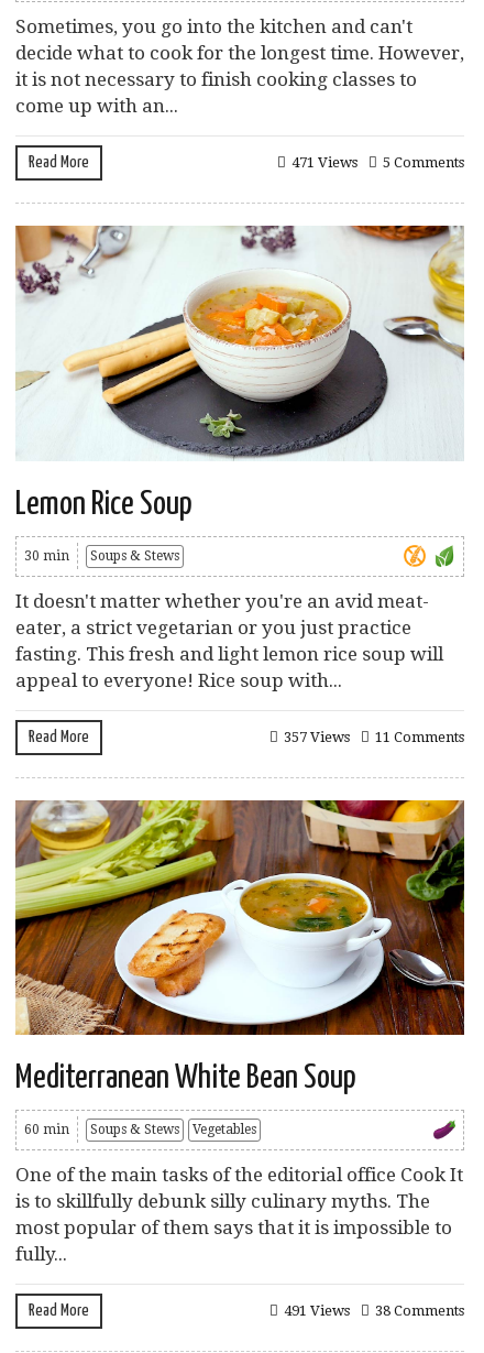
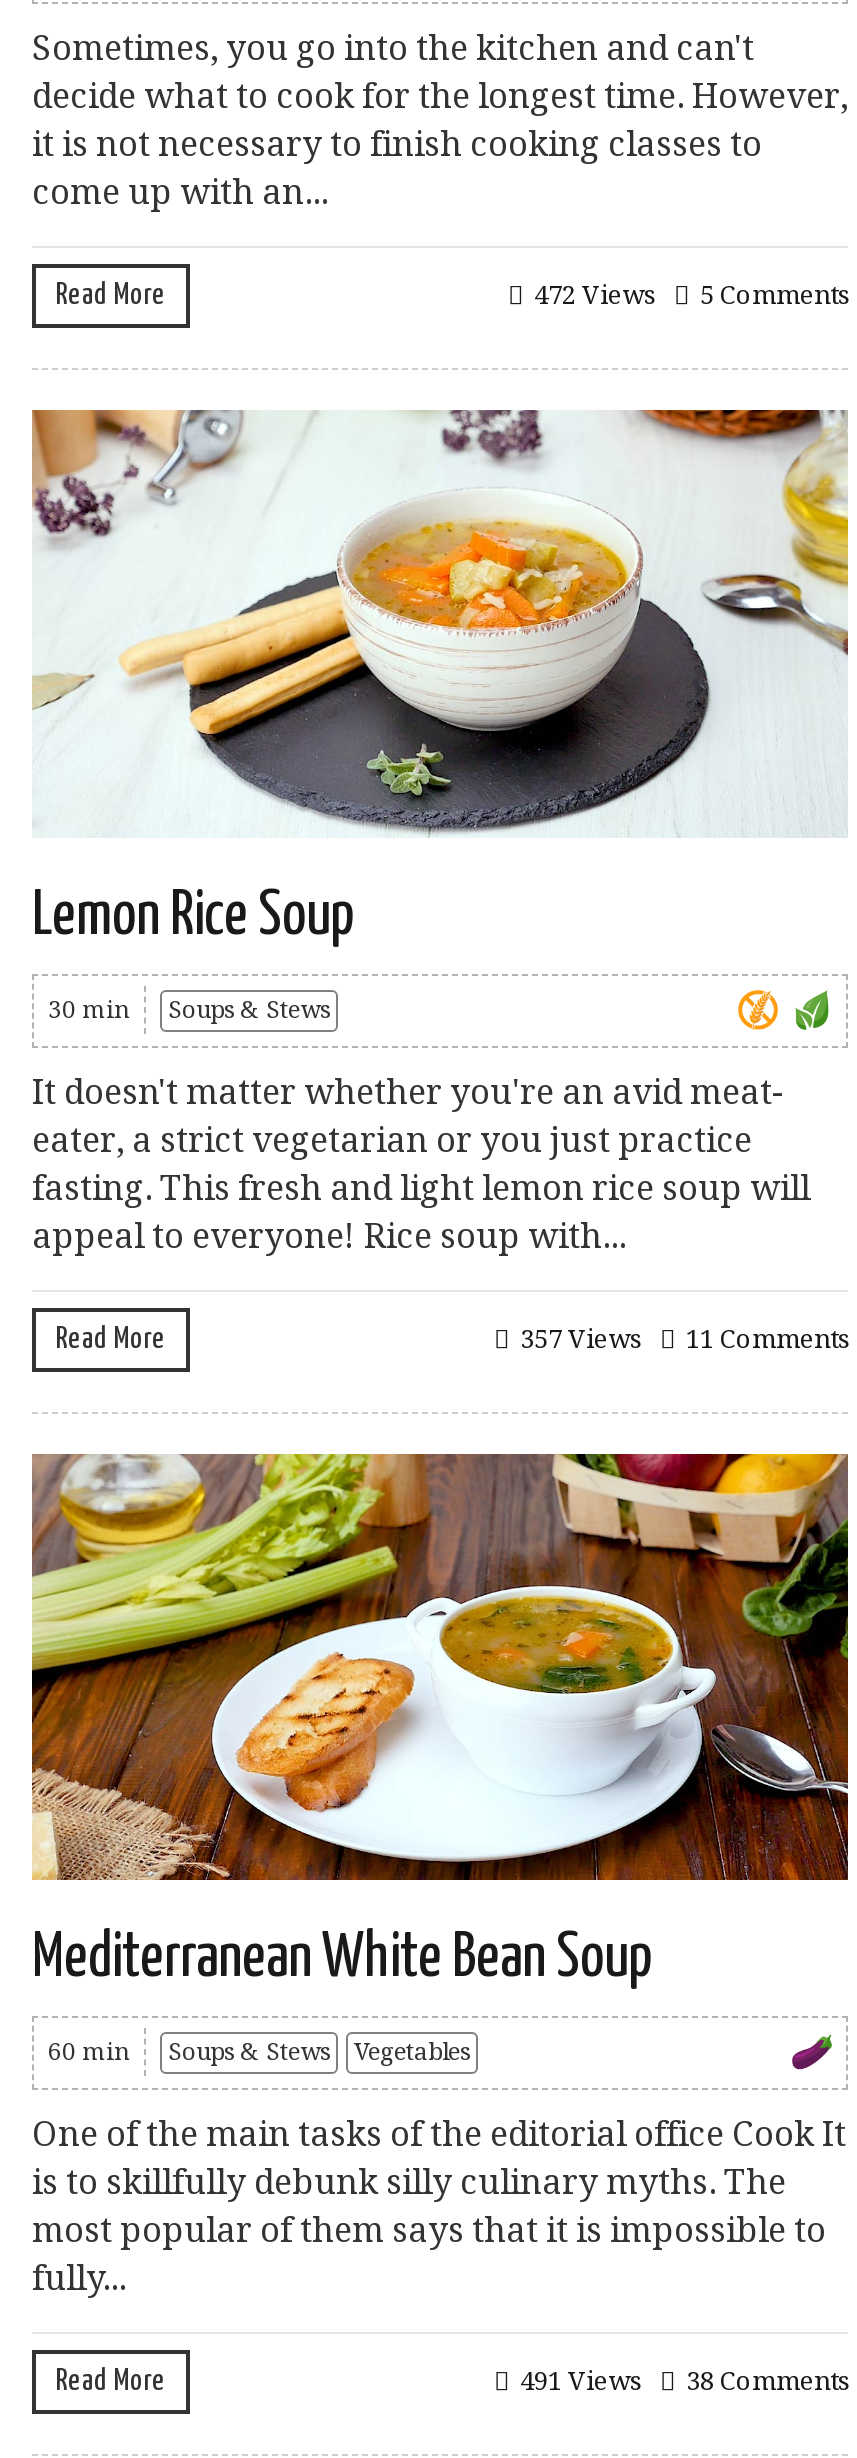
- 471 Views 5 Comments
+ 472 Views 5 Comments
